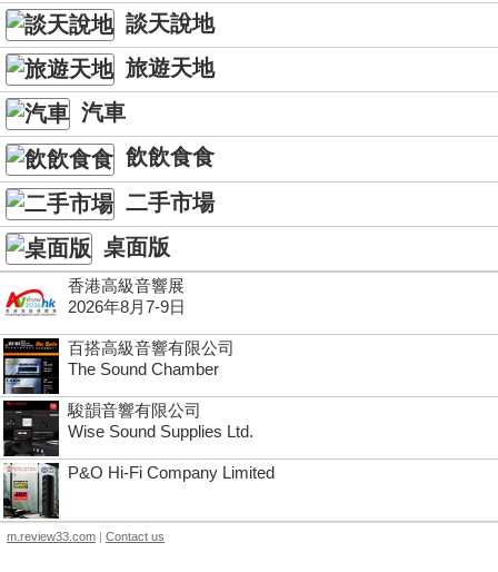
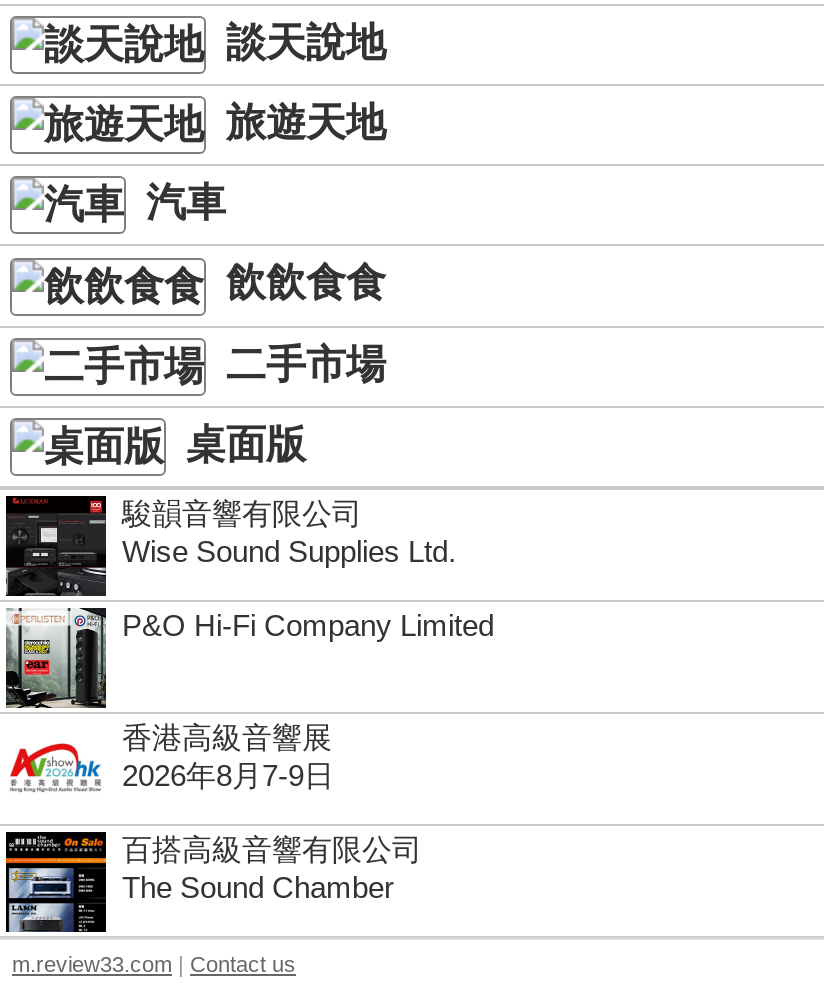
moved down: [image] | 香港高級音響展 | 2026年8月7-9日 | 百搭高級音響有限公司 | The Sound Chamber

moved up: [image] | 駿韻音響有限公司 | Wise Sound Supplies Ltd. | P&O Hi-Fi Company Limited
